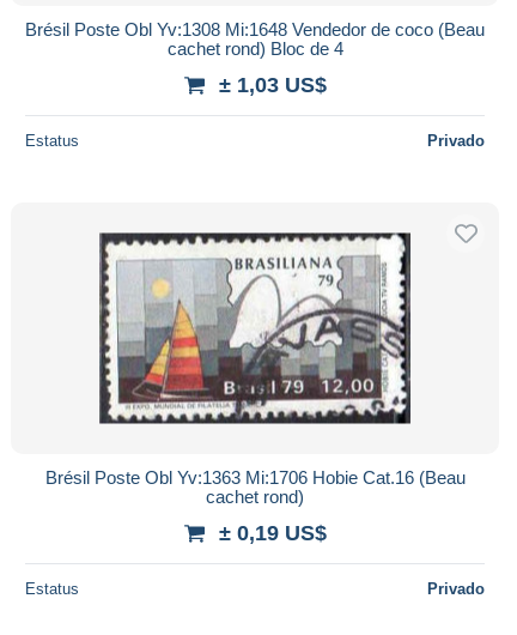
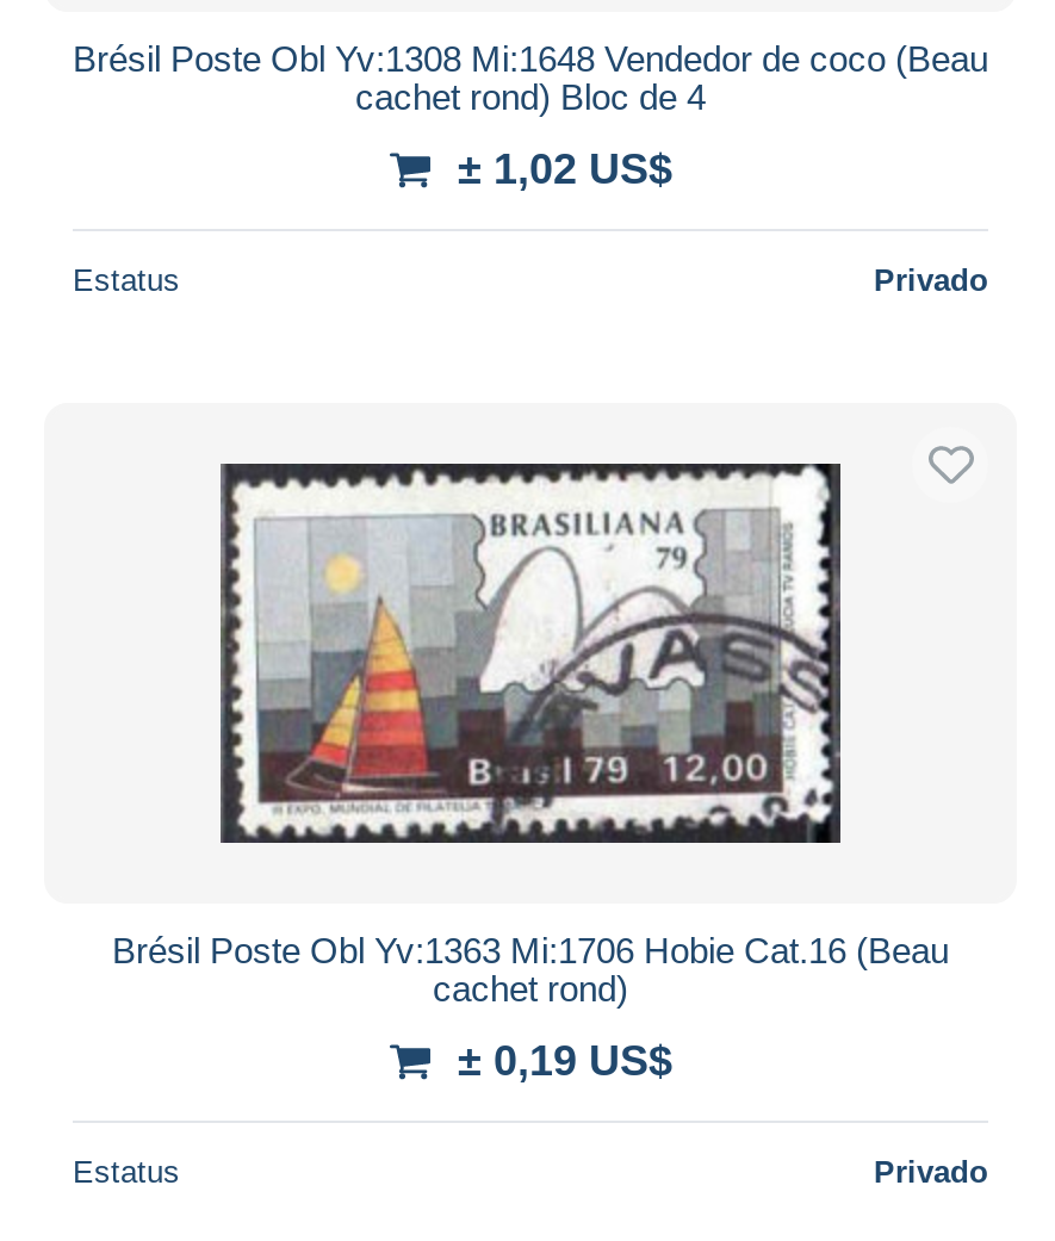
- ± 1,03 US$
+ ± 1,02 US$
